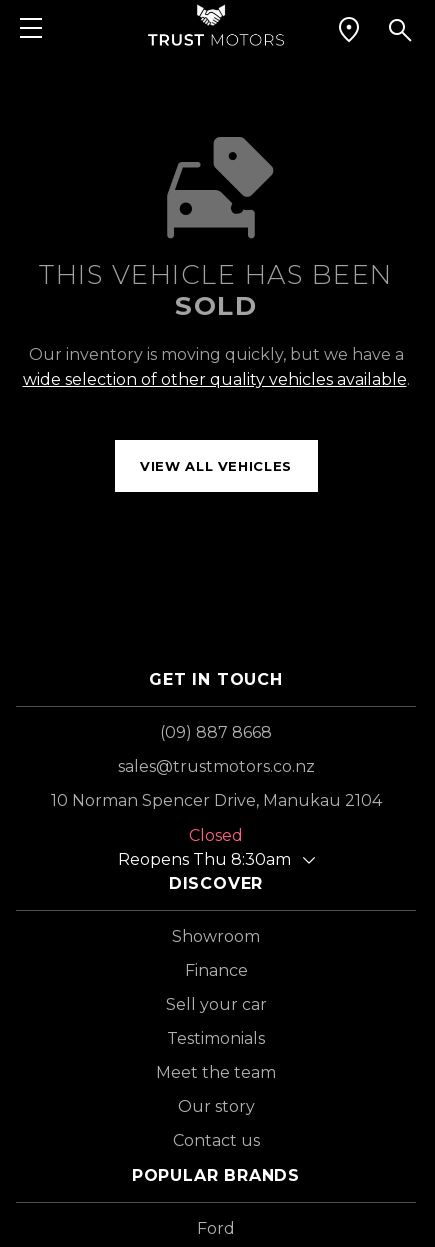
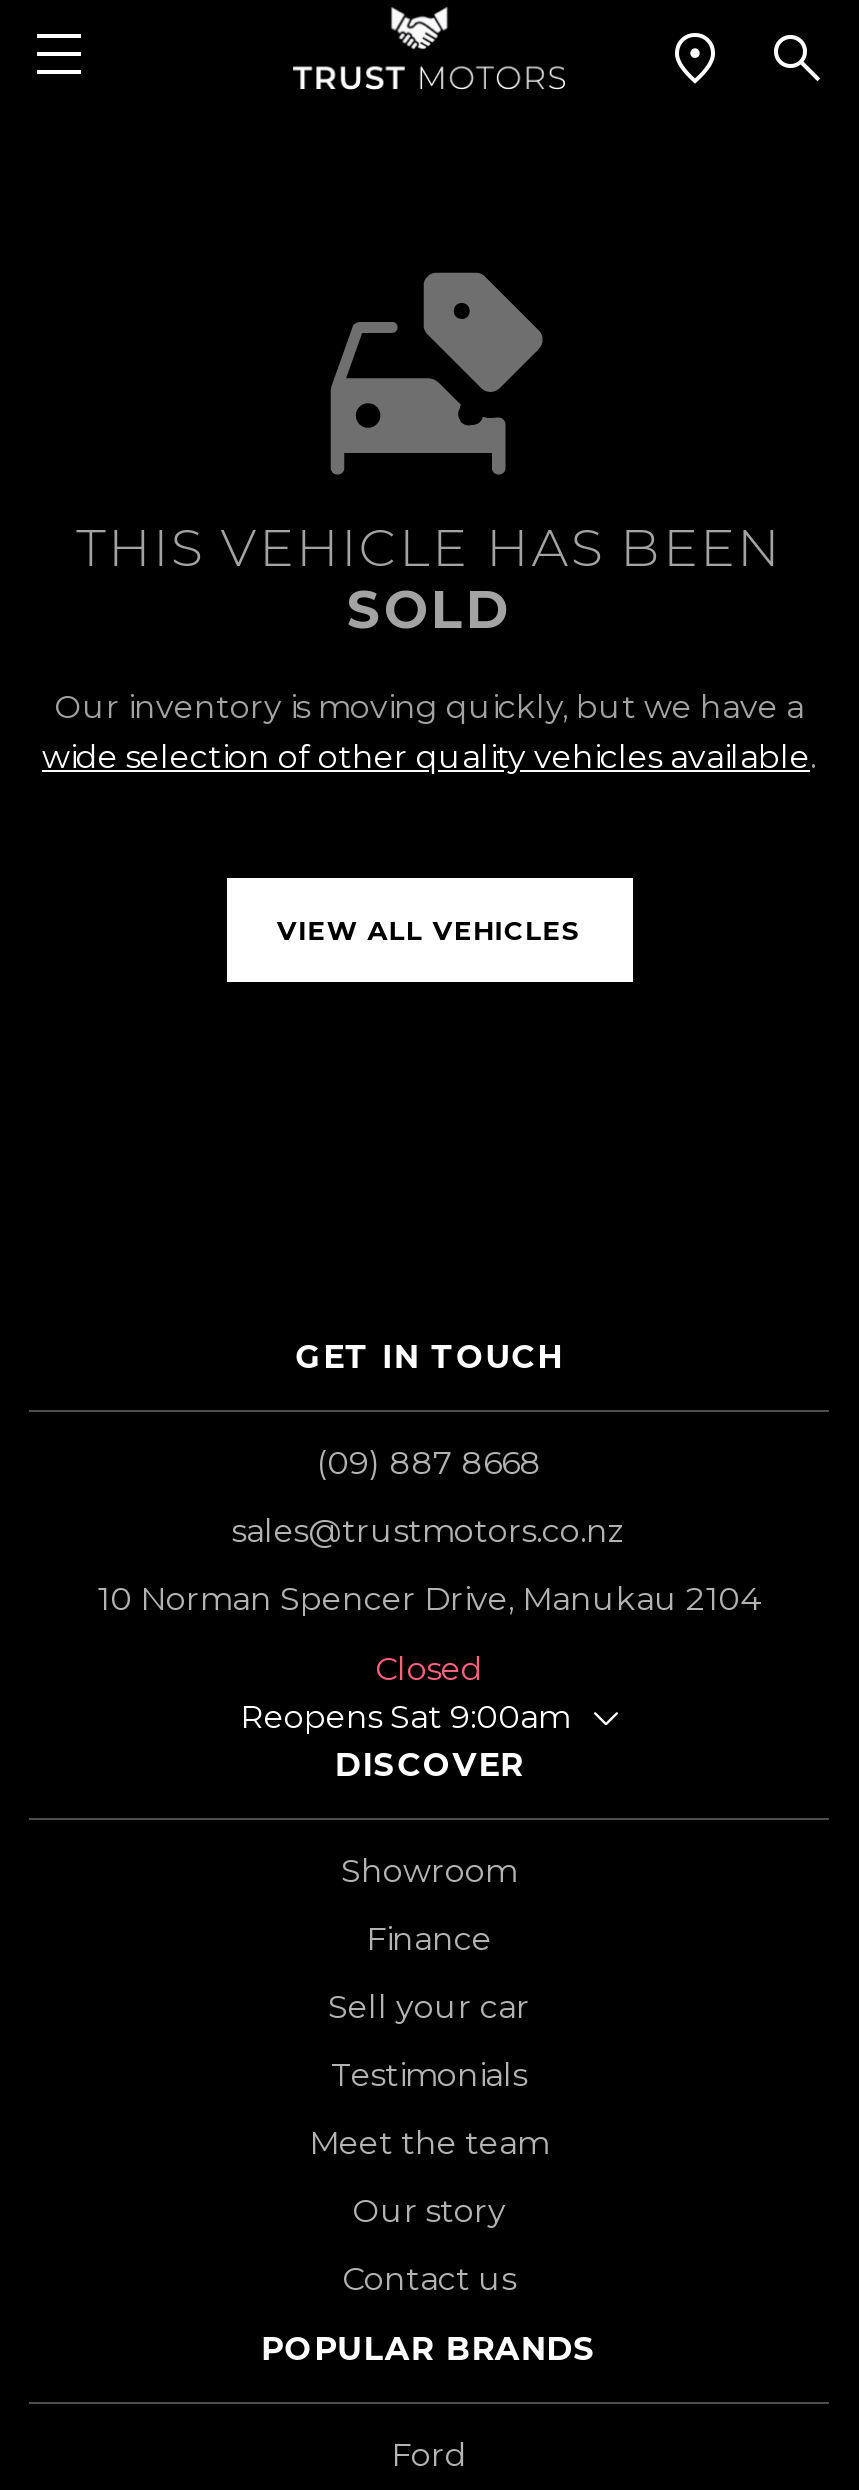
- Reopens Thu 8:30am
+ Reopens Sat 9:00am
